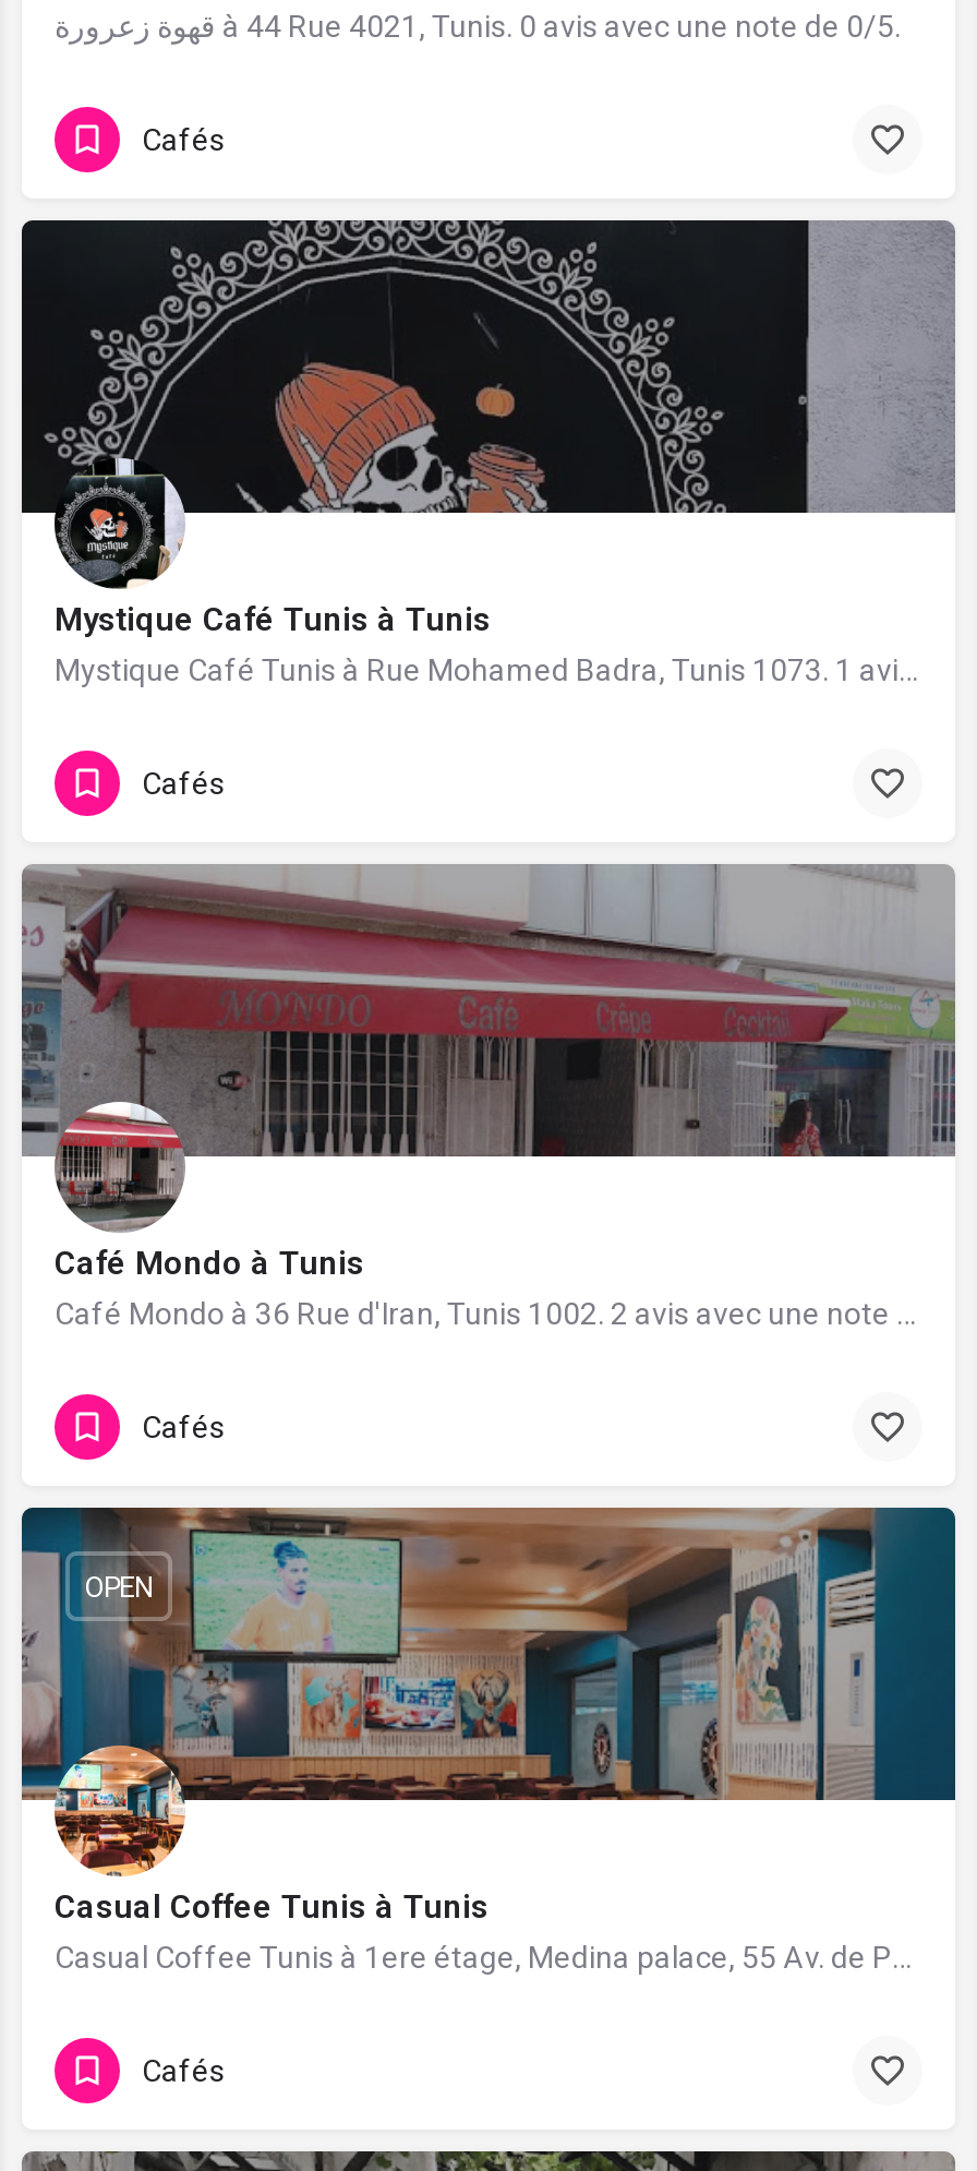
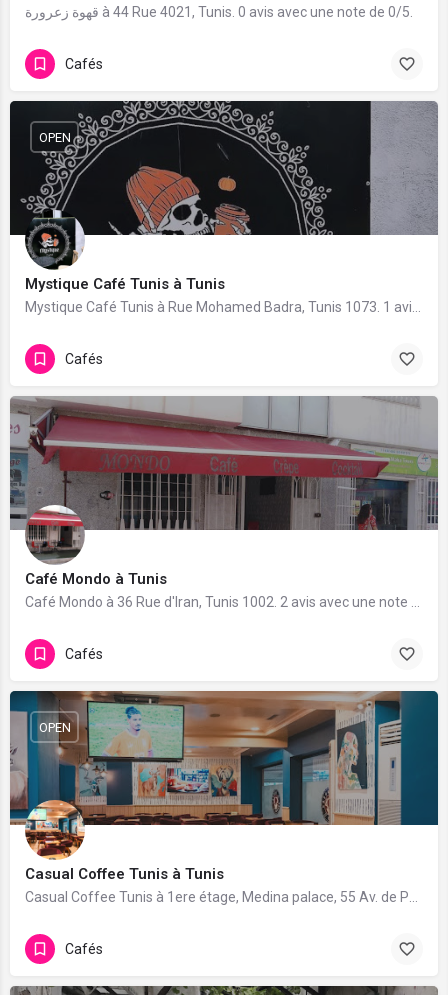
+ OPEN
